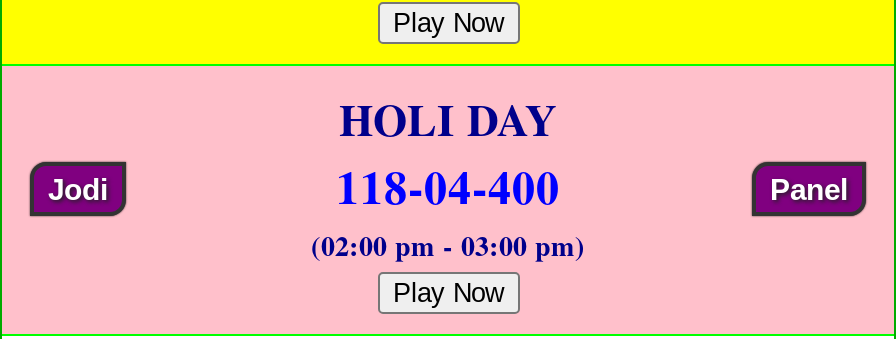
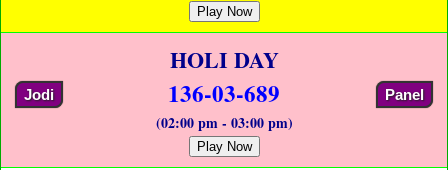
- 118-04-400
+ 136-03-689
